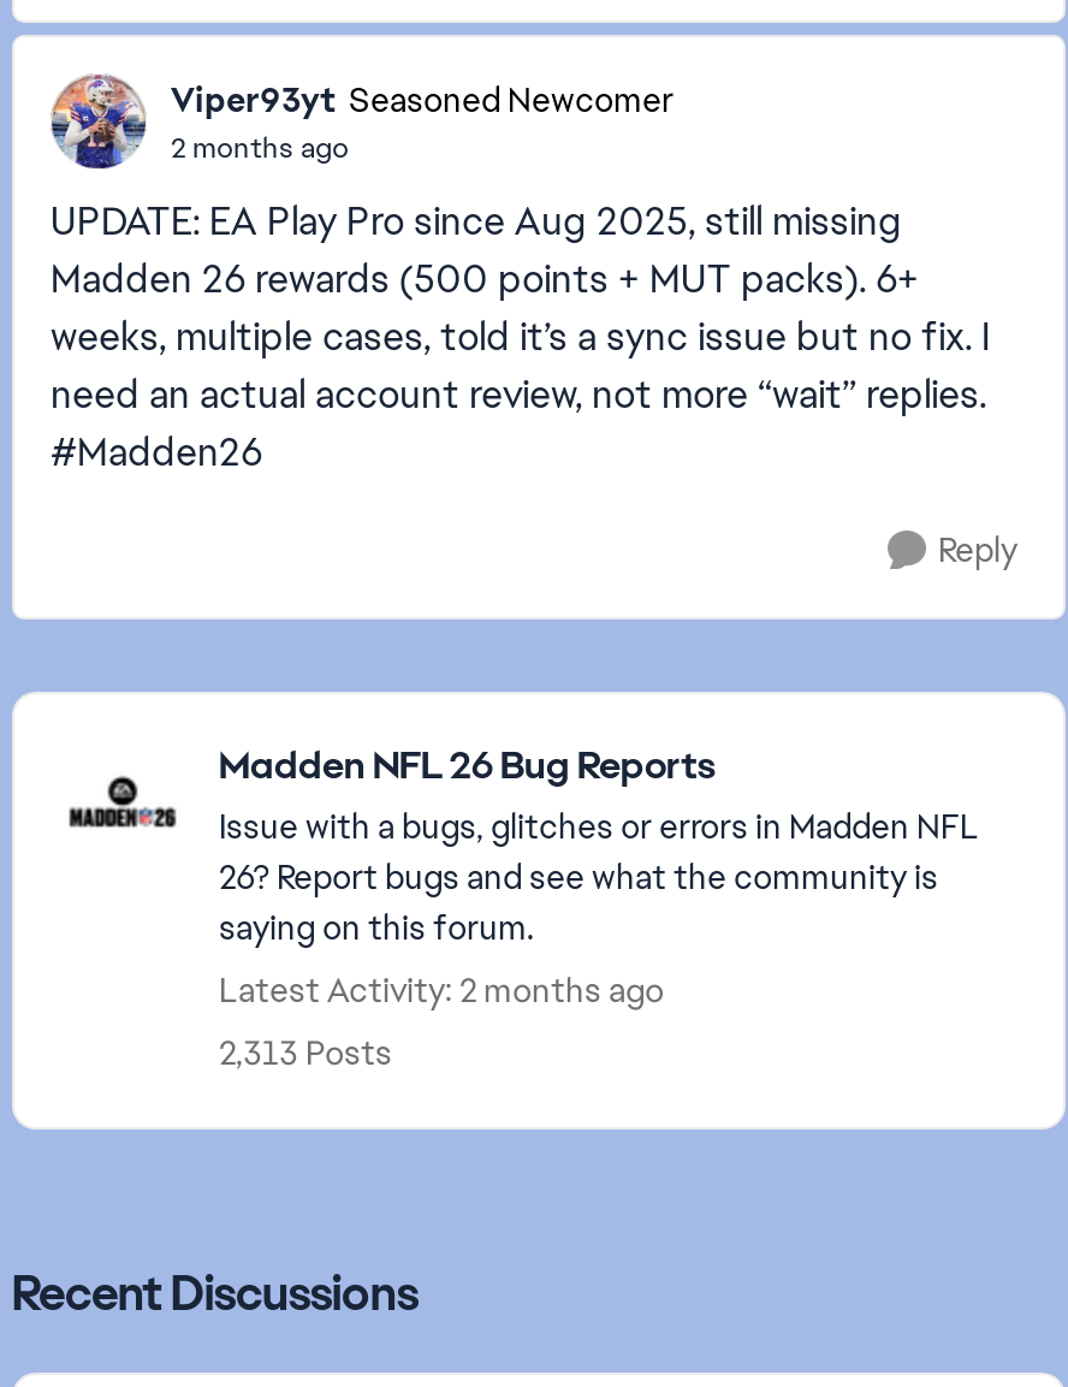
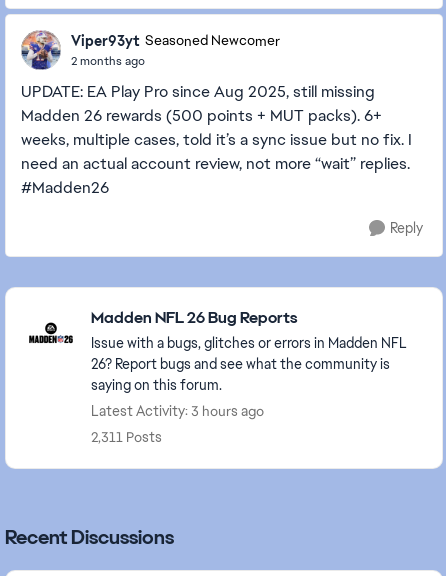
- Latest Activity: 2 months ago
+ Latest Activity: 3 hours ago

- 2,313 Posts
+ 2,311 Posts
